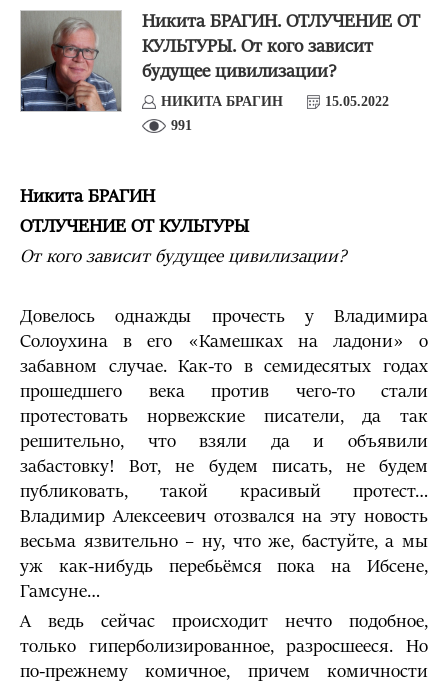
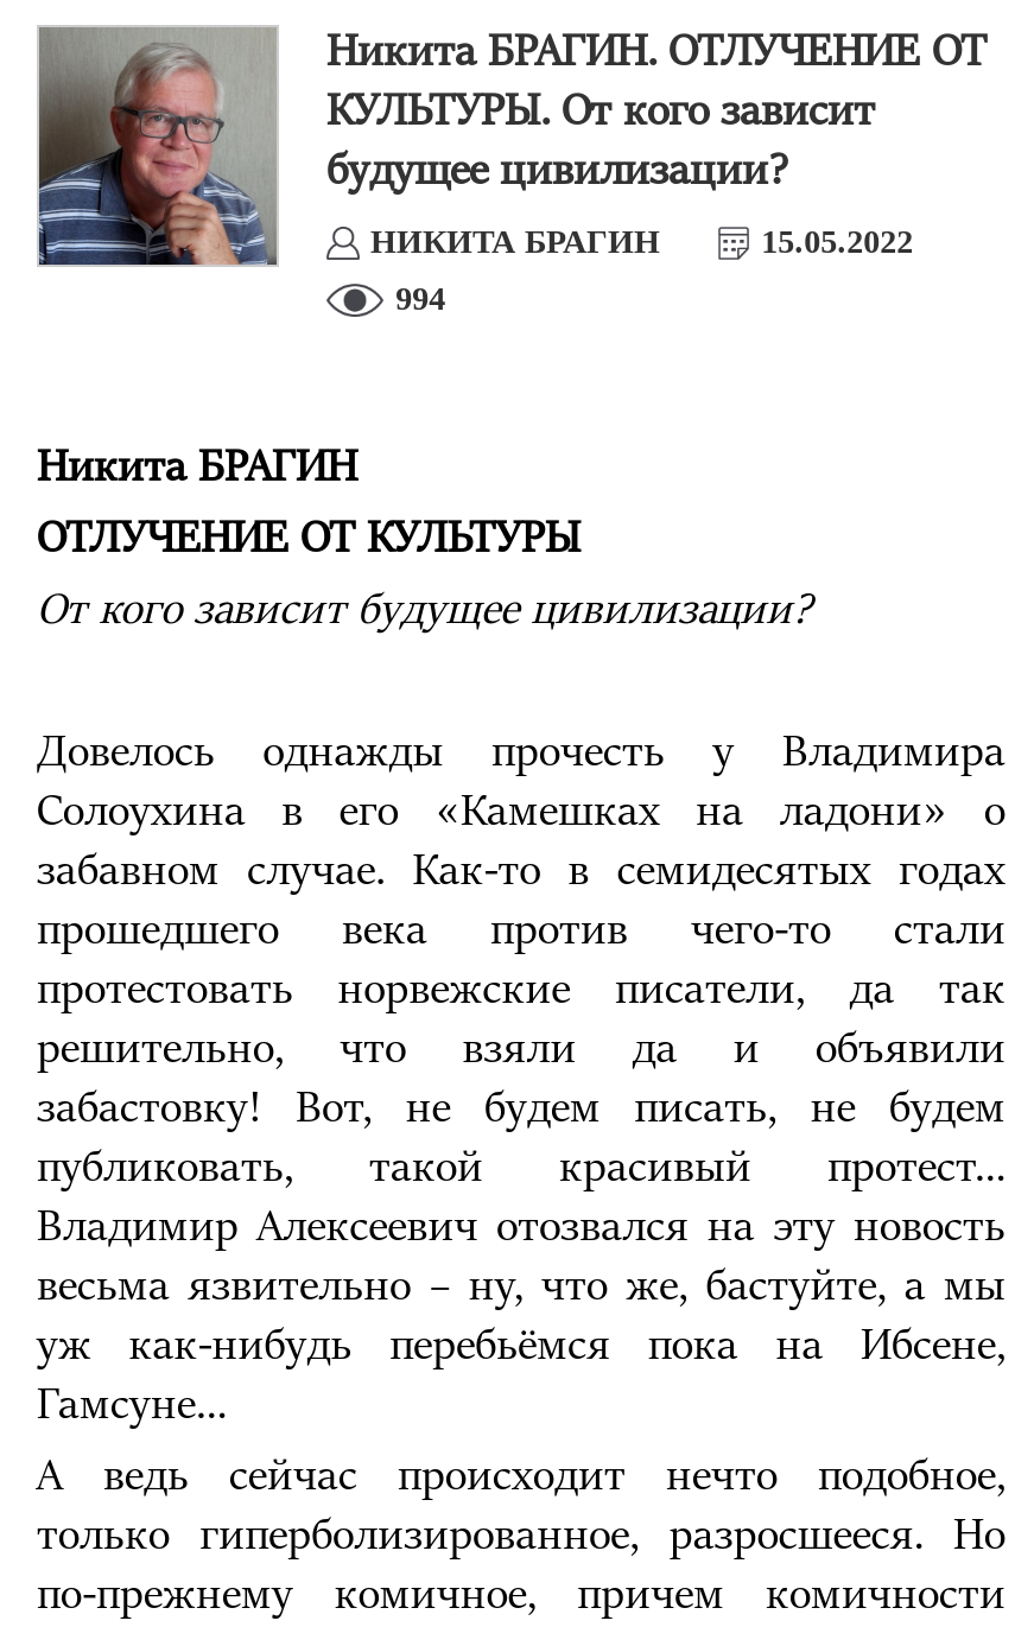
- 991
+ 994
